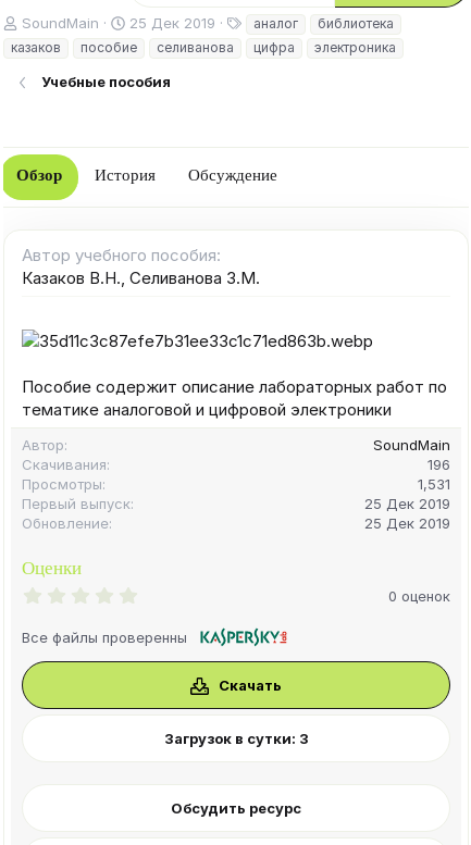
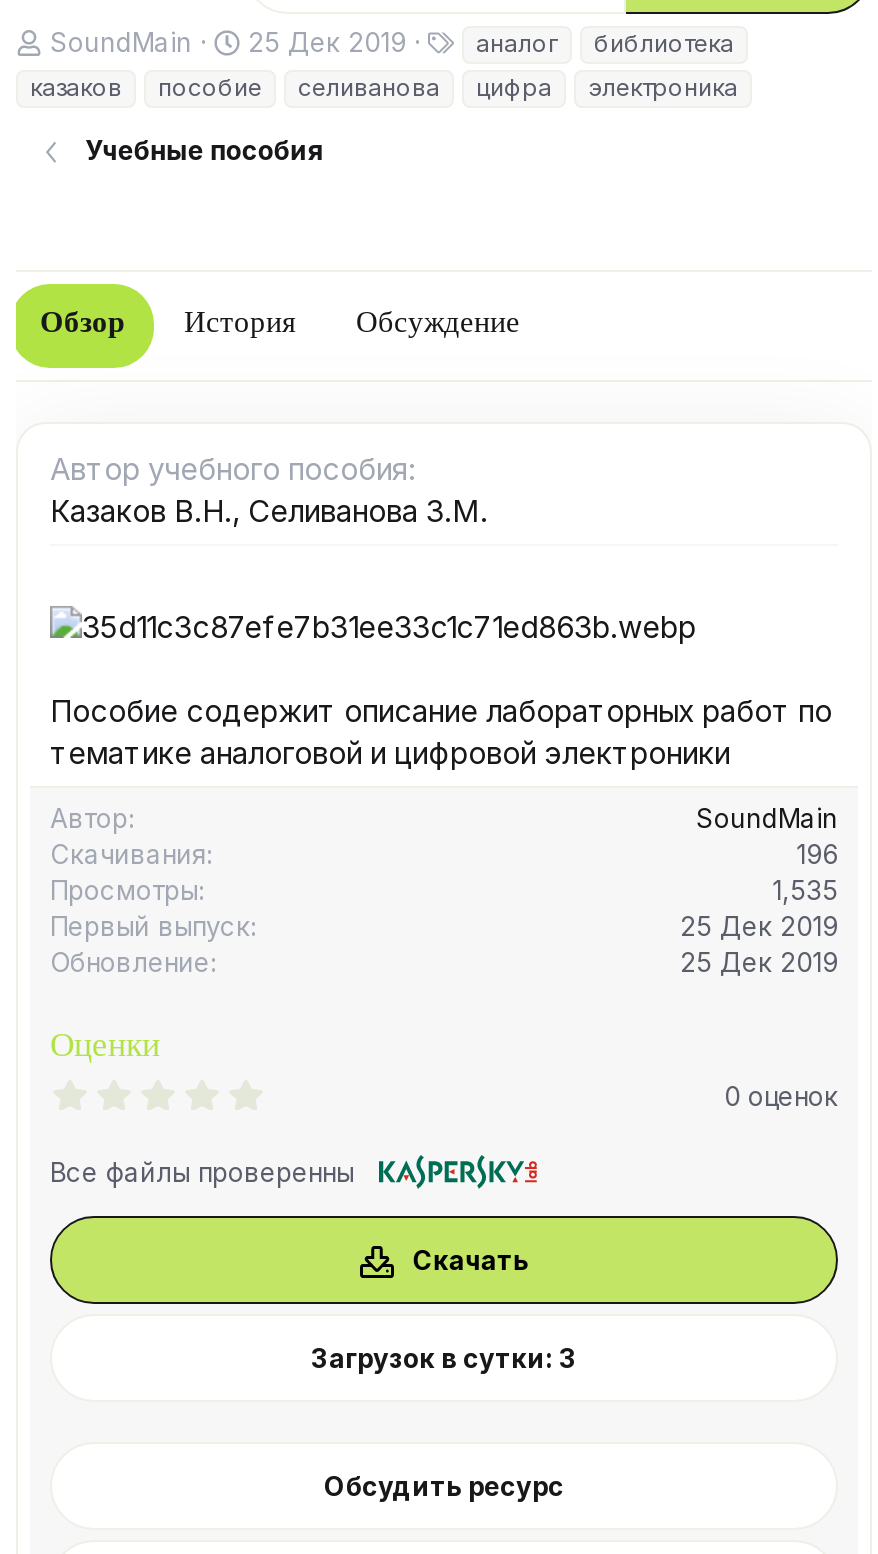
- 1,531
+ 1,535
